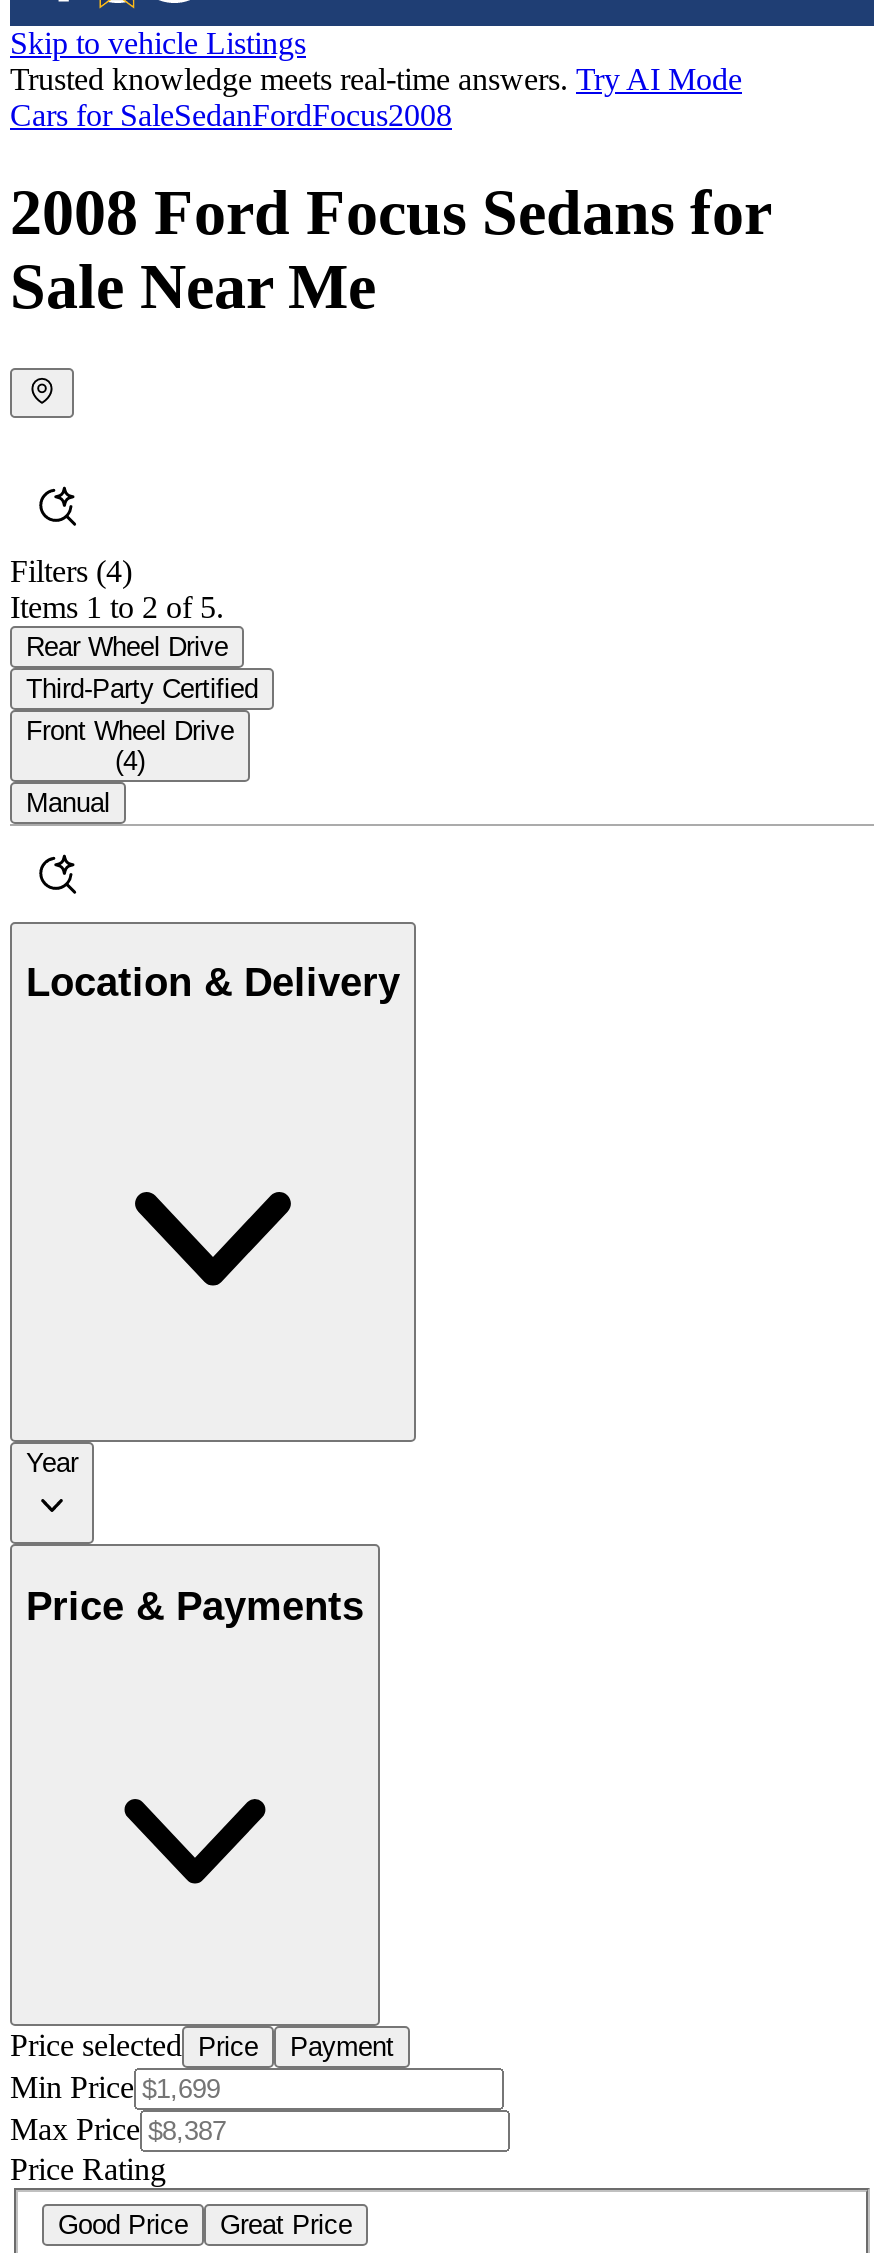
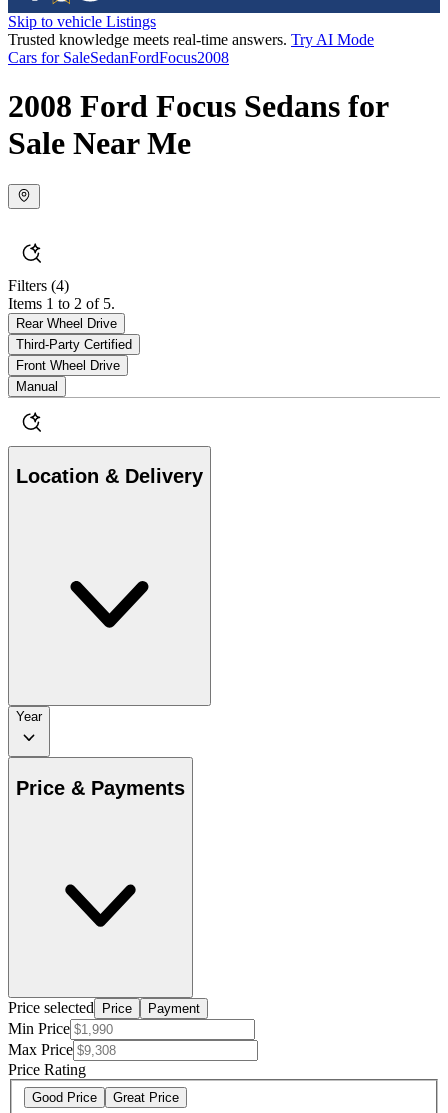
- (4)
